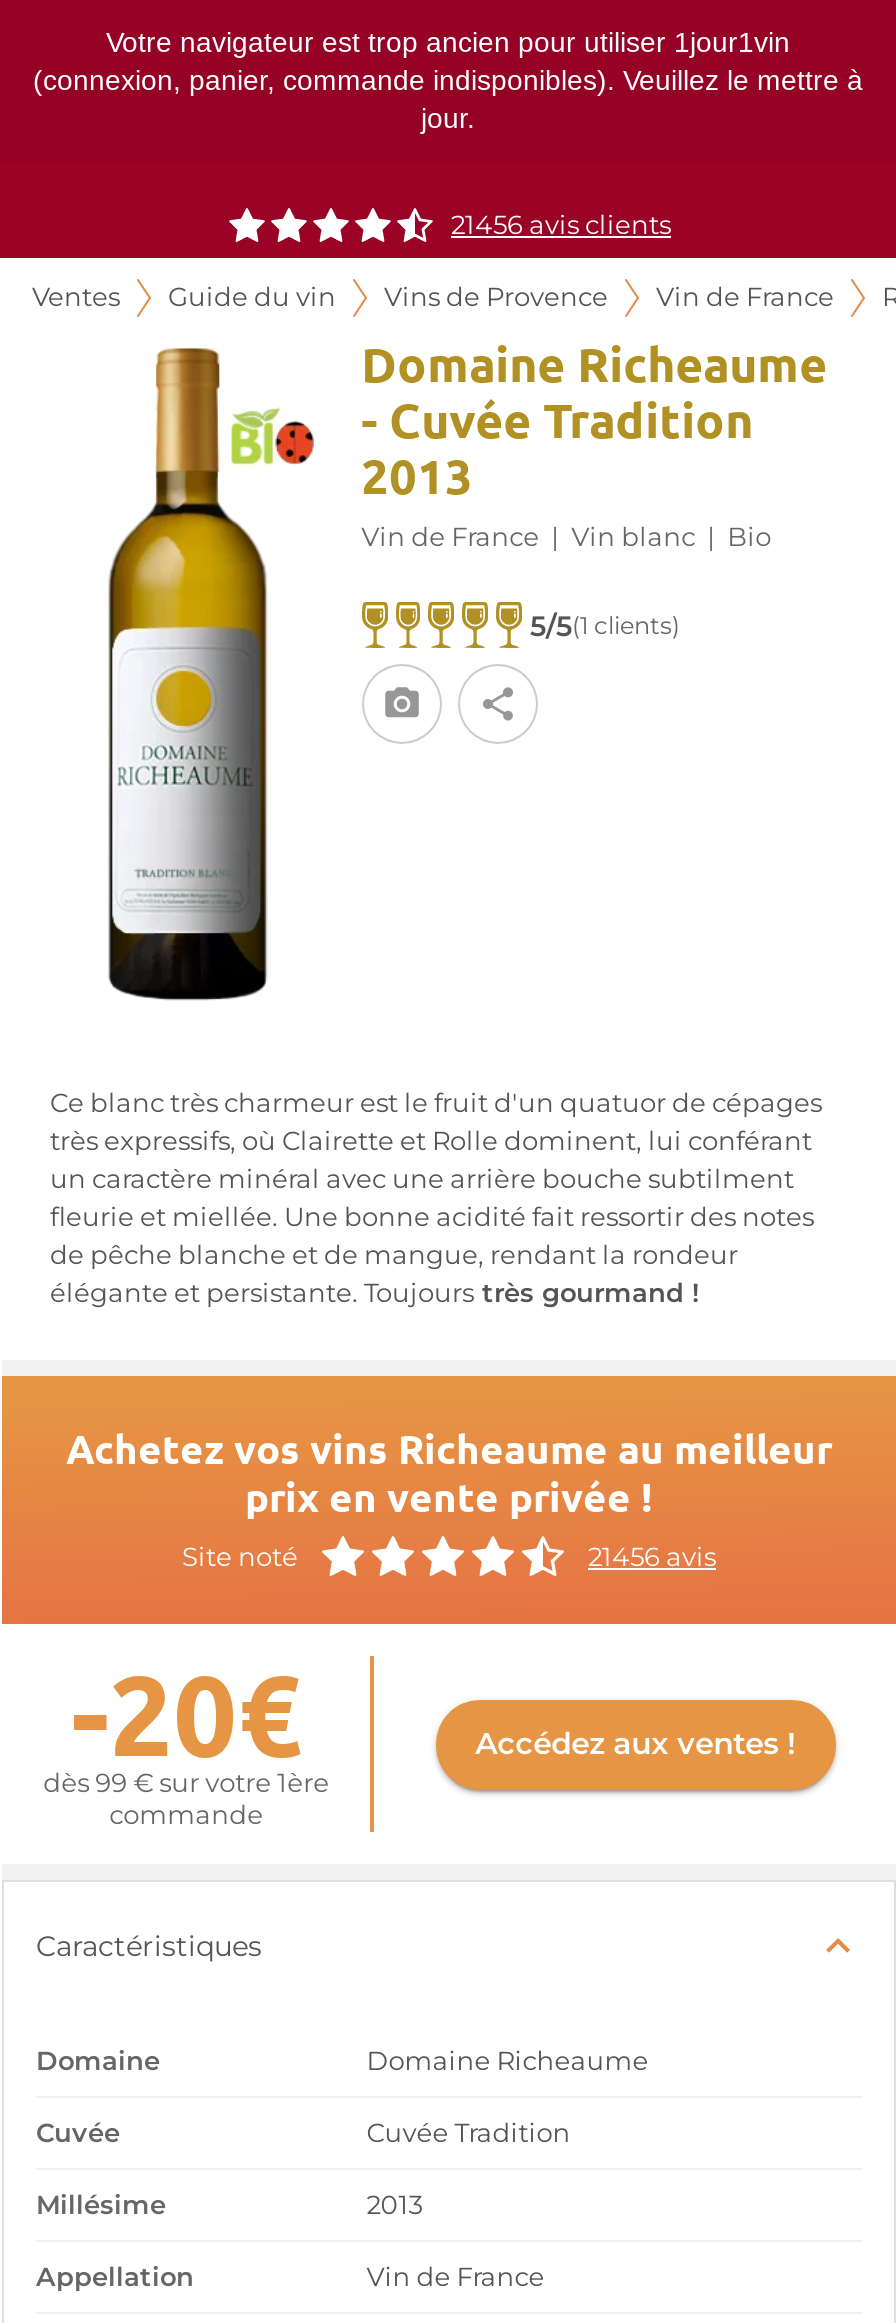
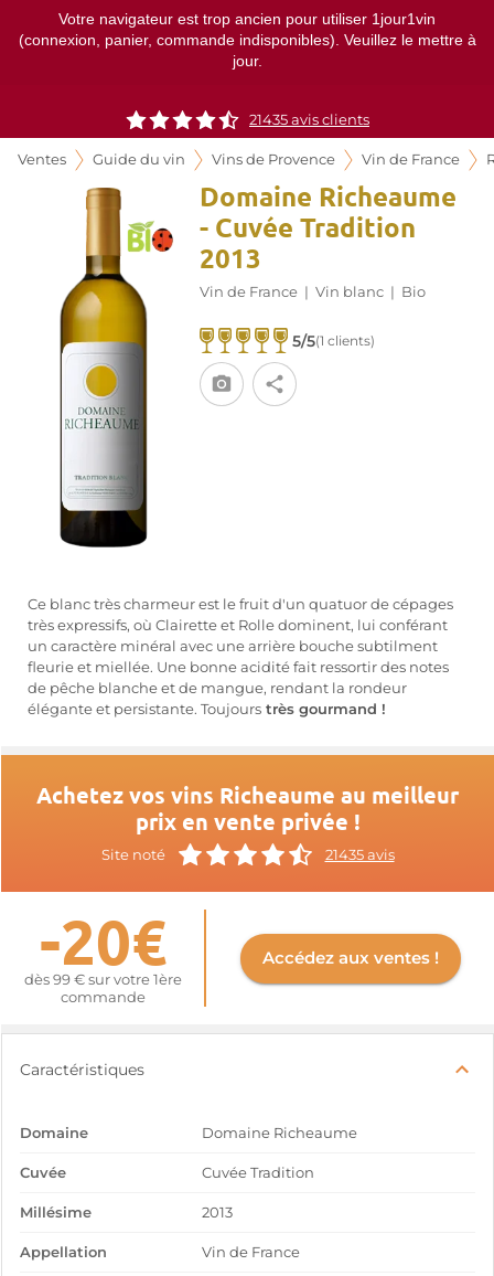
- 21456 avis clients
+ 21435 avis clients

- 21456 avis
+ 21435 avis
